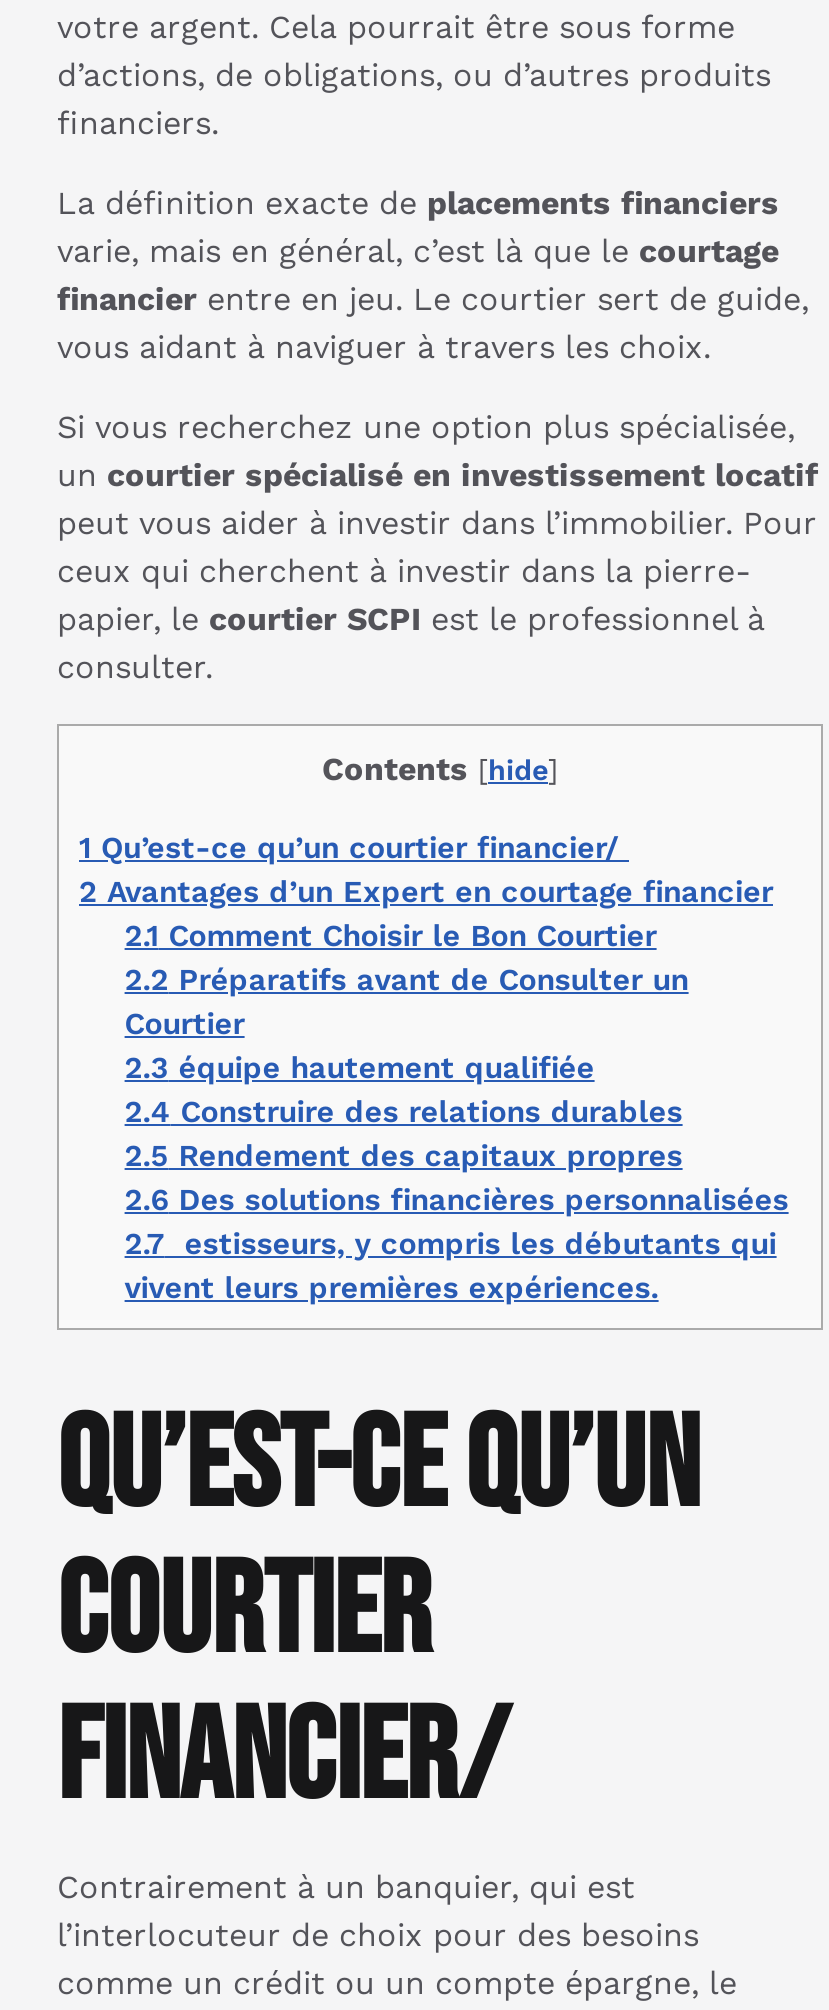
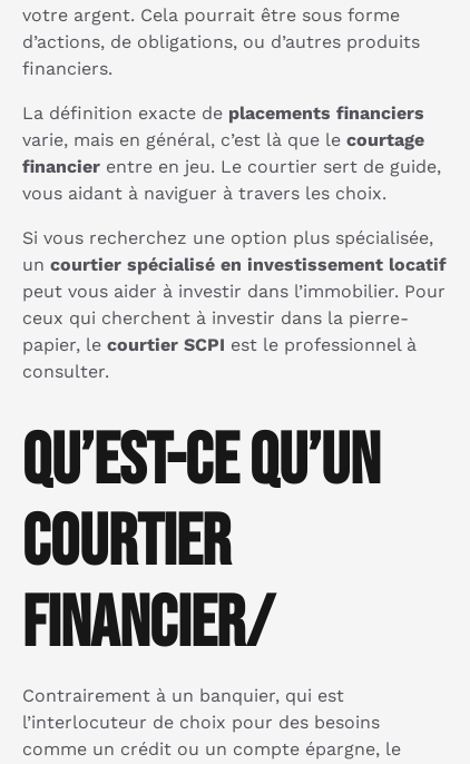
- Contents [hide]
- 1 Qu’est-ce qu’un courtier financier/
- 2 Avantages d’un Expert en courtage financier
- 2.1 Comment Choisir le Bon Courtier
- 2.2 Préparatifs avant de Consulter un
- Courtier
- 2.3 équipe hautement qualifiée
- 2.4 Construire des relations durables
- 2.5 Rendement des capitaux propres
- 2.6 Des solutions financières personnalisées
- 2.7 estisseurs, y compris les débutants qui
- vivent leurs premières expériences.
